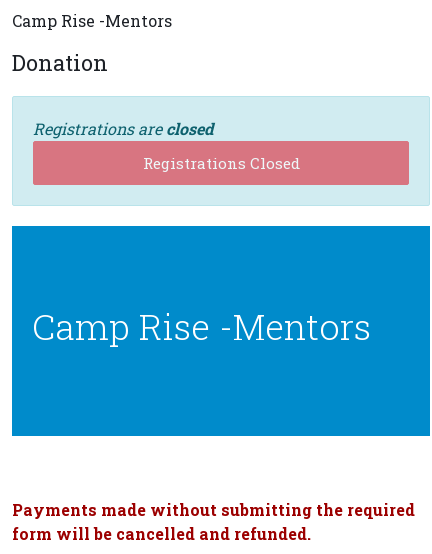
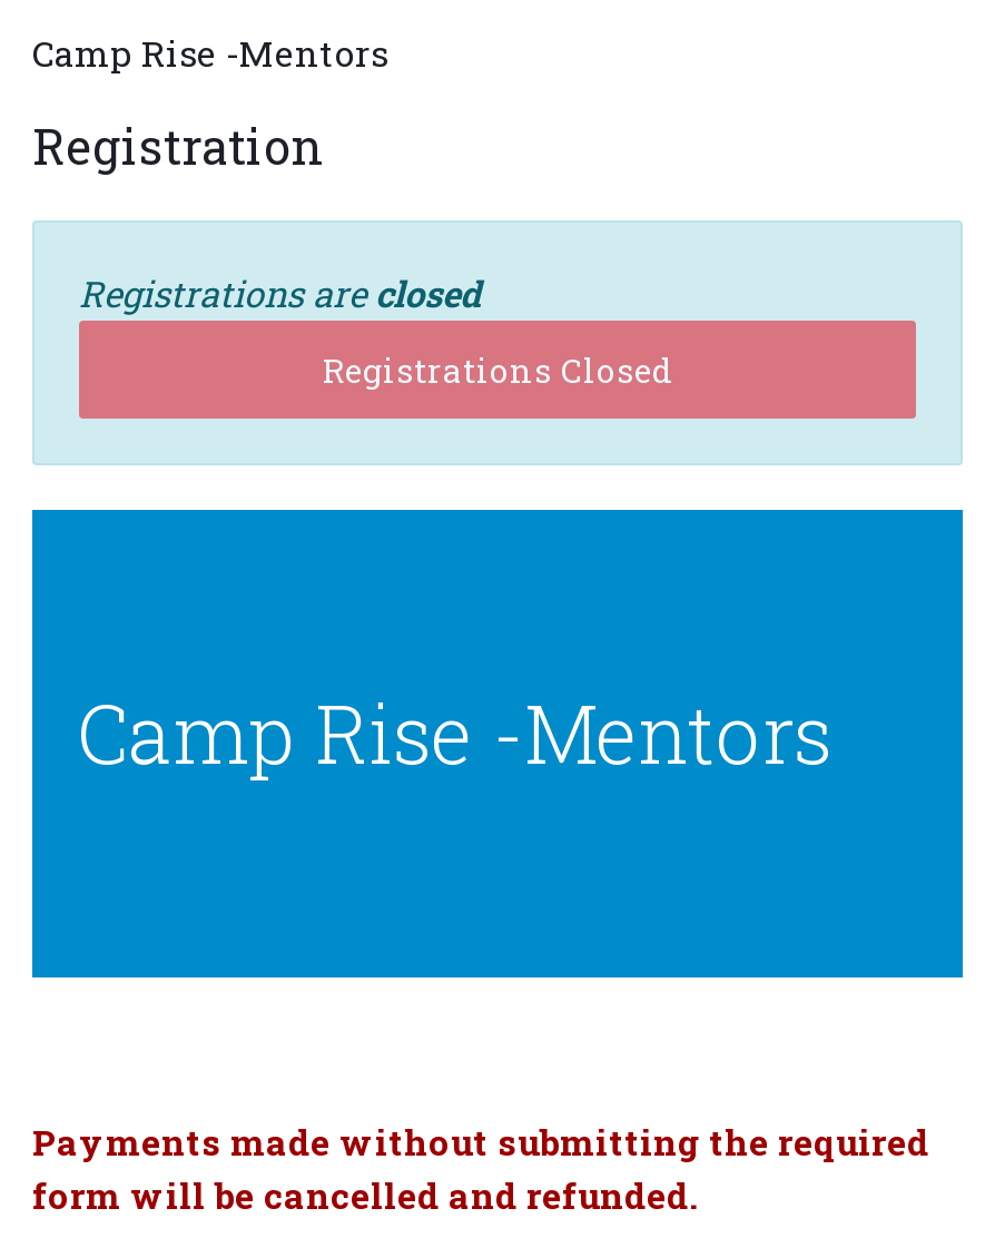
- Donation
+ Registration
